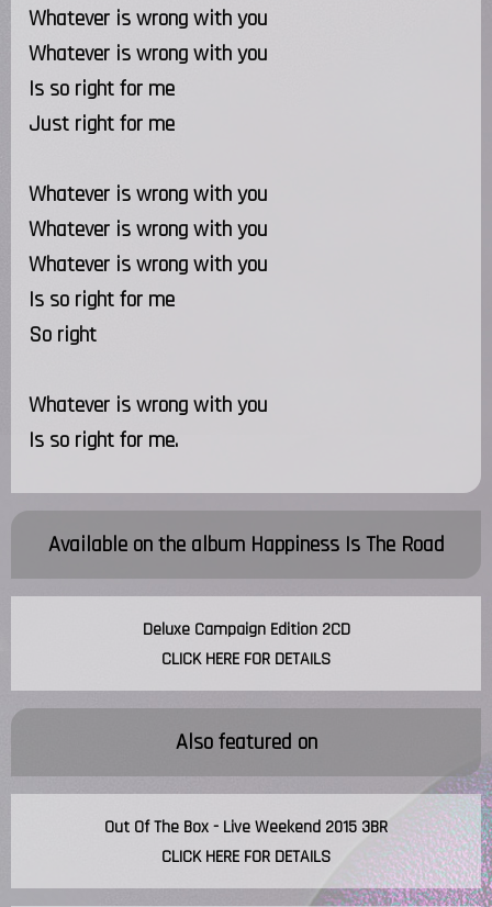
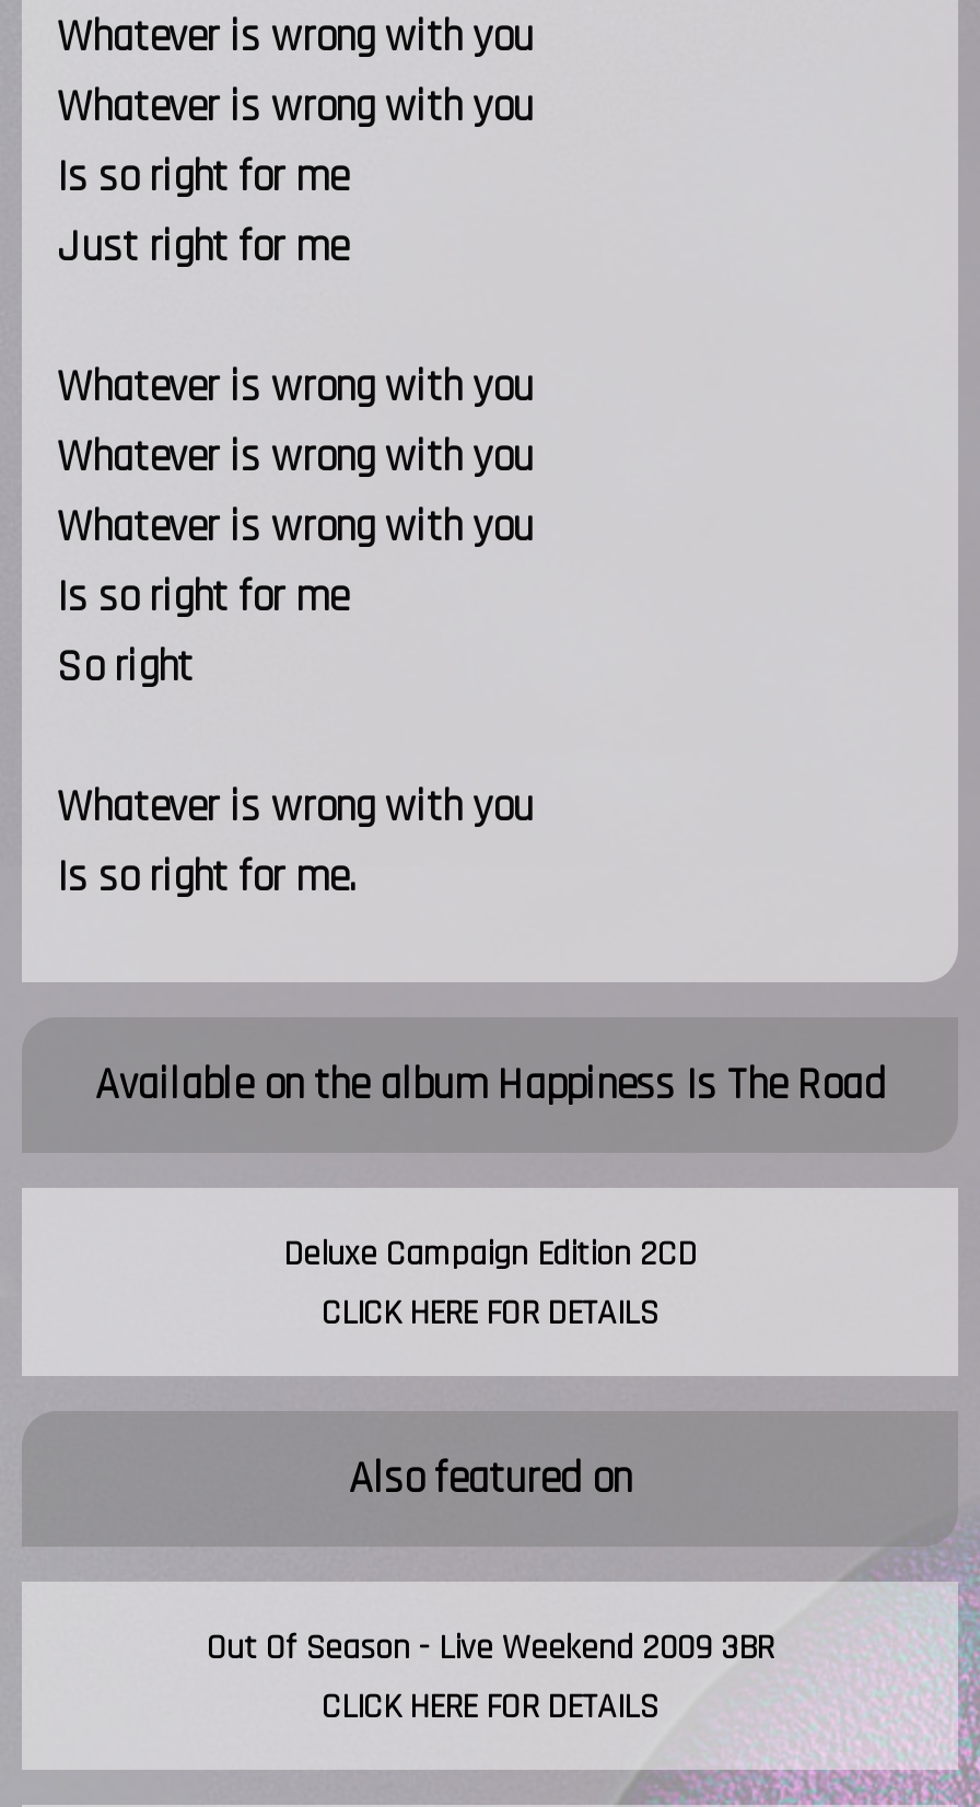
- Out Of The Box - Live Weekend 2015 3BR
+ Out Of Season - Live Weekend 2009 3BR
